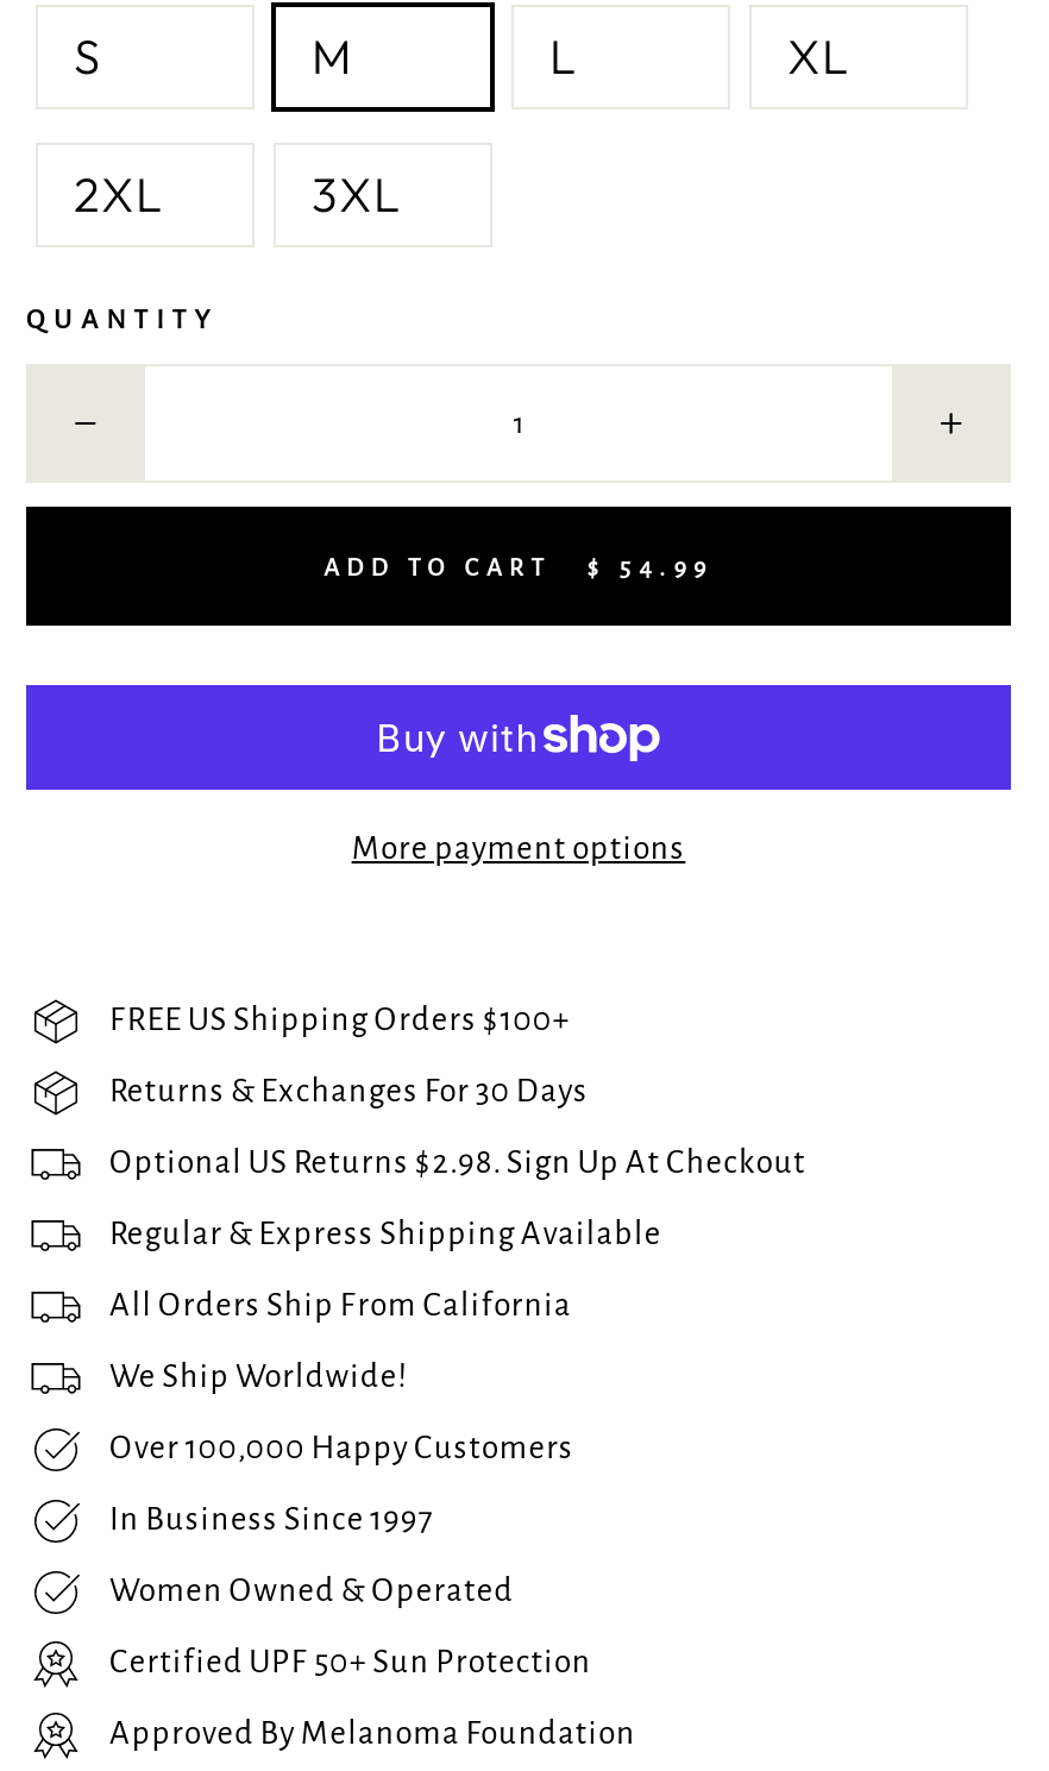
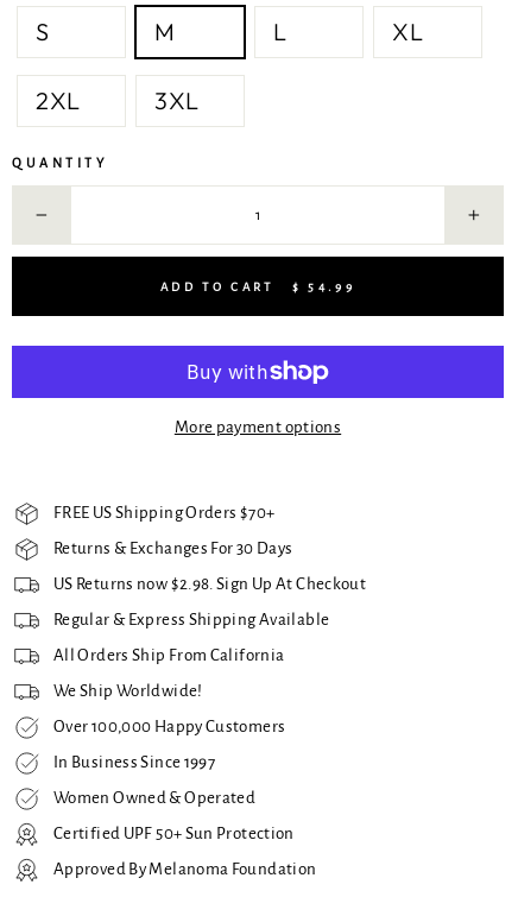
- FREE US Shipping Orders $100+
+ FREE US Shipping Orders $70+

- Optional US Returns $2.98. Sign Up At Checkout
+ US Returns now $2.98. Sign Up At Checkout
